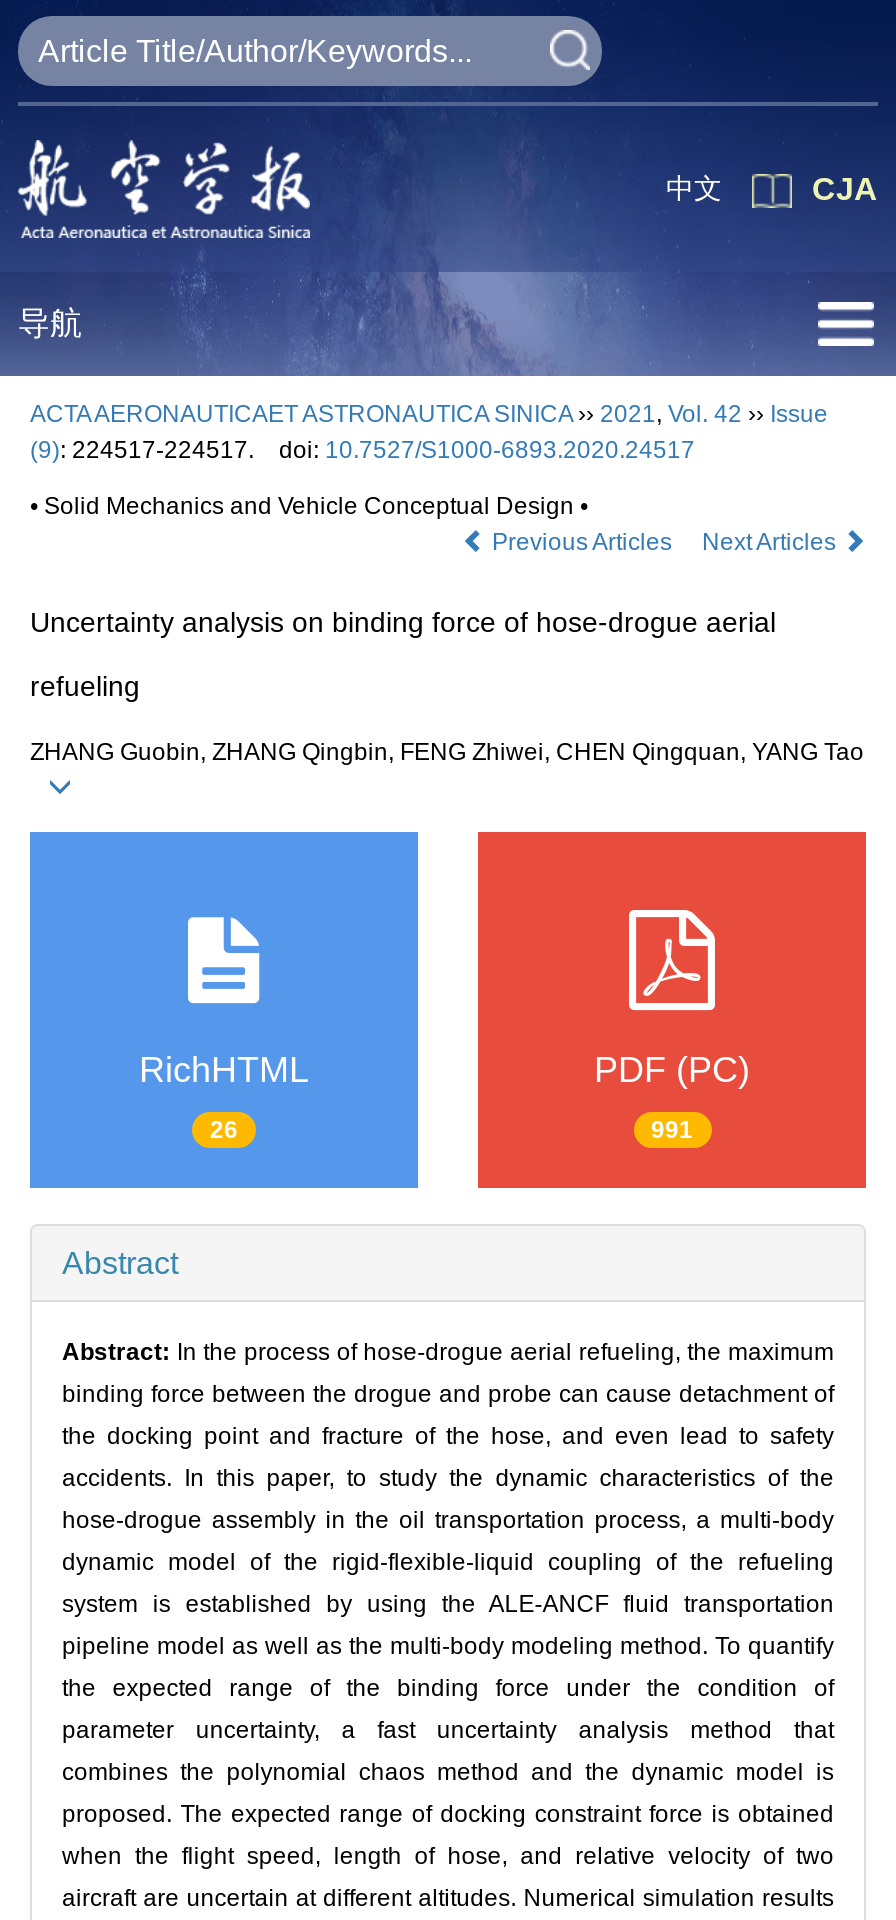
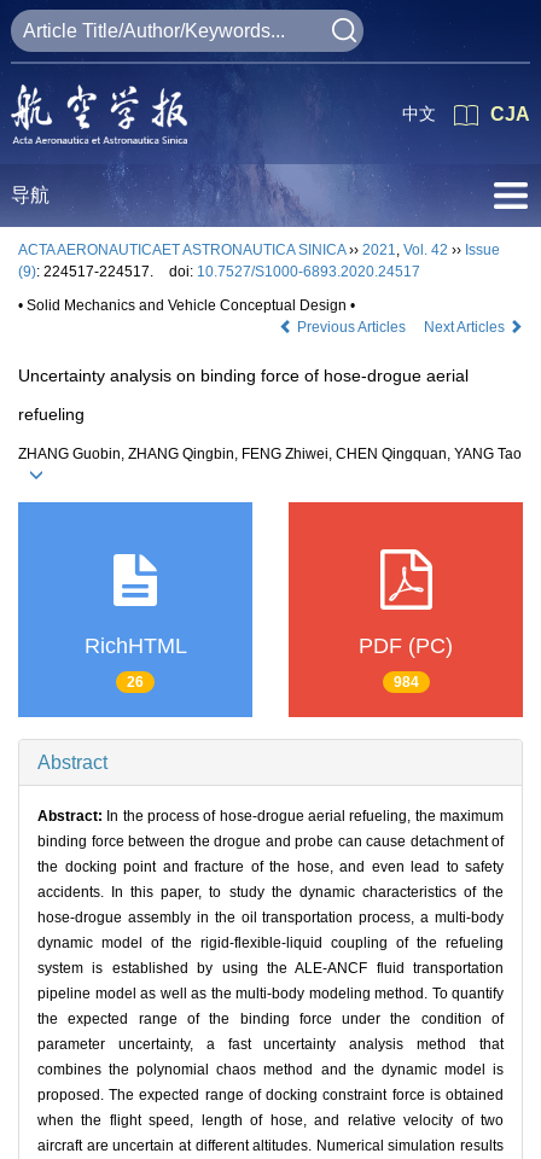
- 991
+ 984
